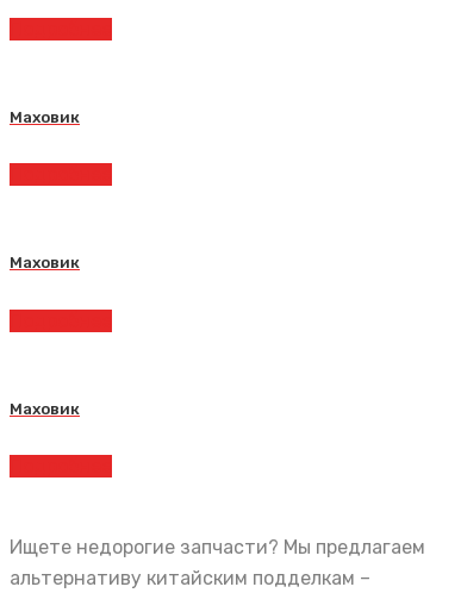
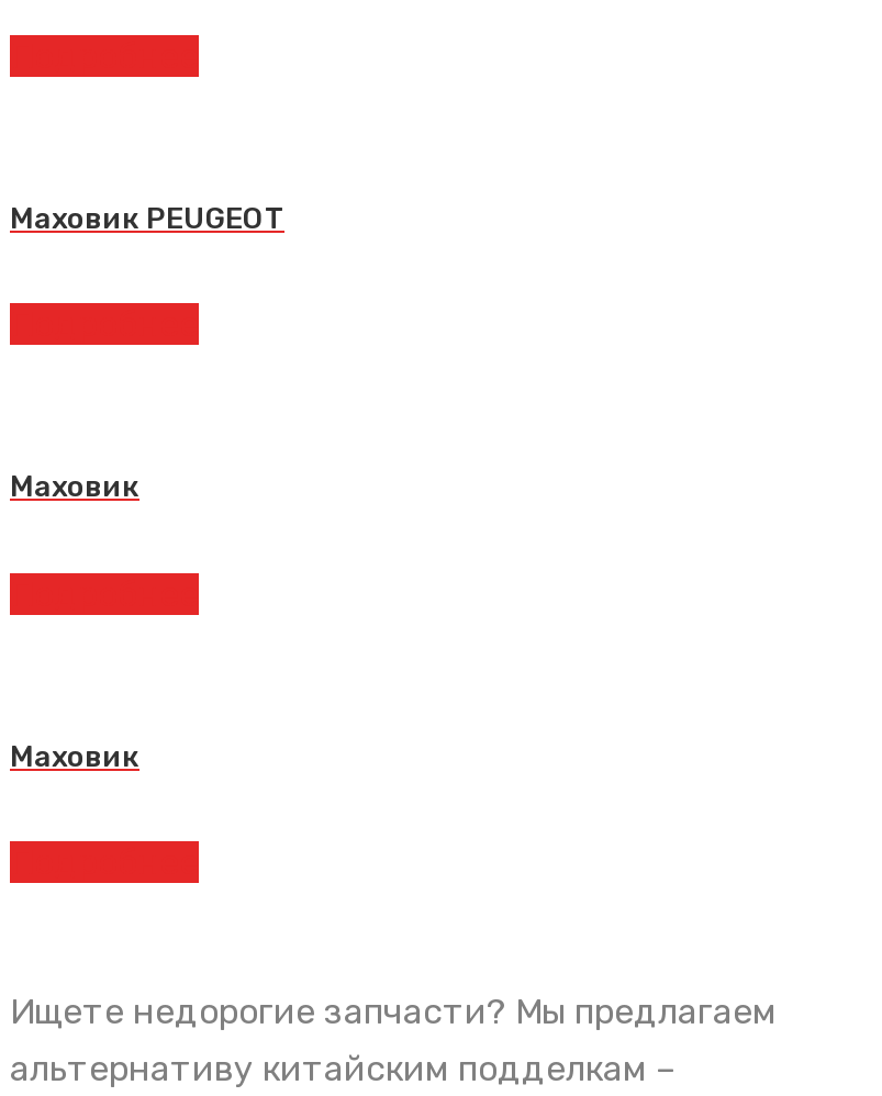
- Маховик
+ Маховик PEUGEOT
